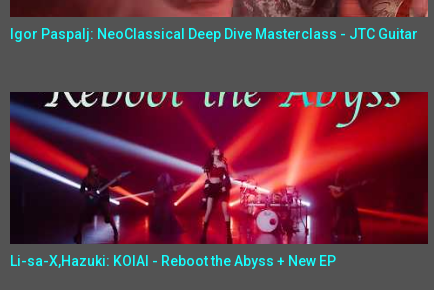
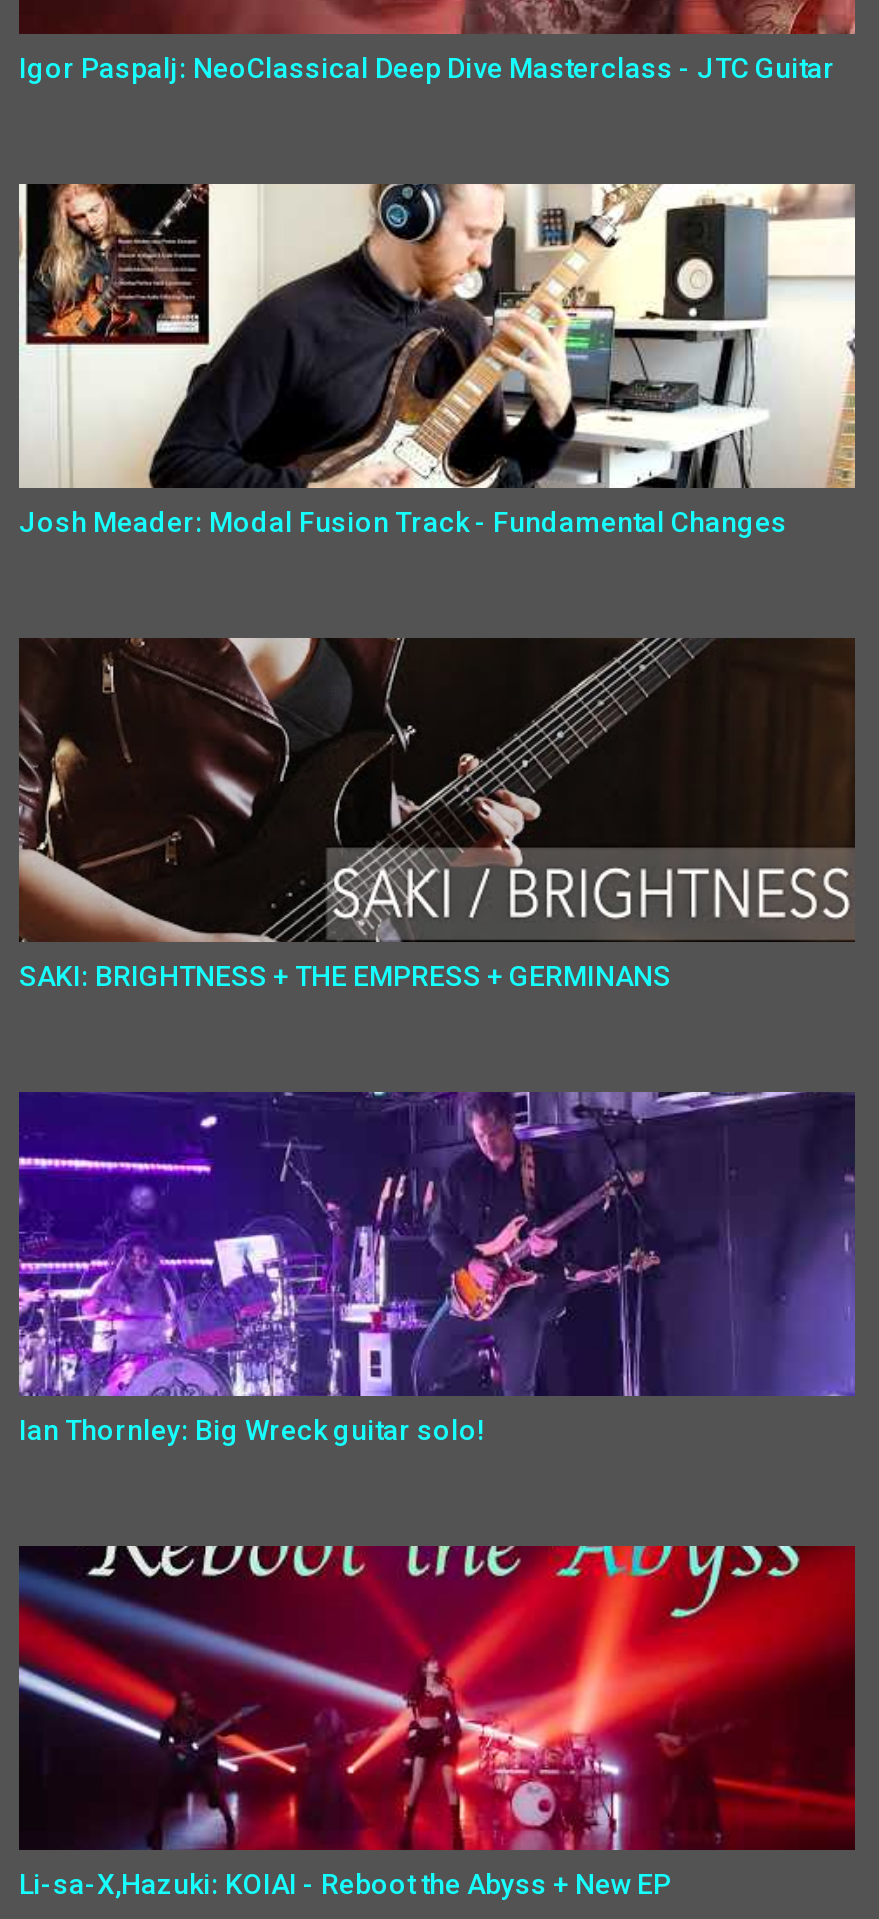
+ [image]
+ Josh Meader: Modal Fusion Track - Fundamental Changes

+ [image]
+ Ian Thornley: Big Wreck guitar solo!

+ [image]
+ SAKI: BRIGHTNESS + THE EMPRESS + GERMINANS
